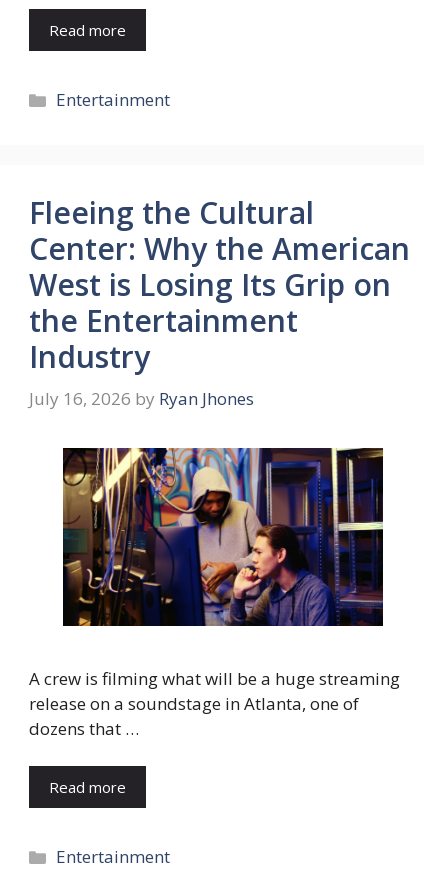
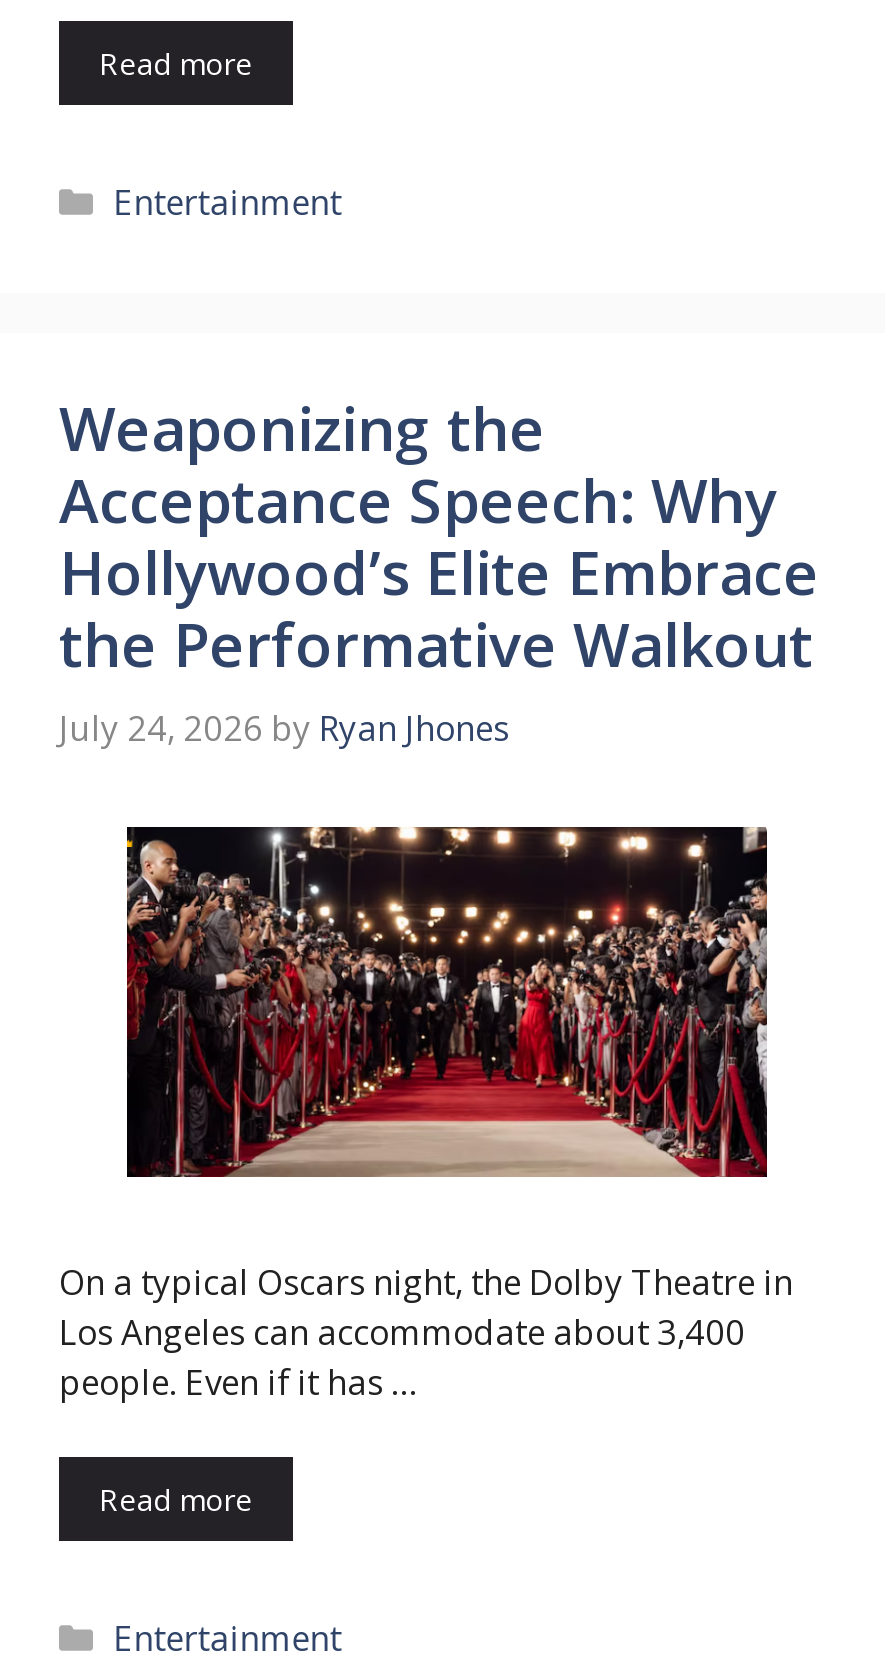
- Fleeing the Cultural
- Center: Why the American
- West is Losing Its Grip on
- the Entertainment
- Industry
- July 16, 2026 by Ryan Jhones
+ Weaponizing the
+ Acceptance Speech: Why
+ Hollywood’s Elite Embrace
+ the Performative Walkout
+ July 24, 2026 by Ryan Jhones

- [image]
+ [image]

- A crew is filming what will be a huge streaming
- release on a soundstage in Atlanta, one of
- dozens that …
+ On a typical Oscars night, the Dolby Theatre in
+ Los Angeles can accommodate about 3,400
+ people. Even if it has …
